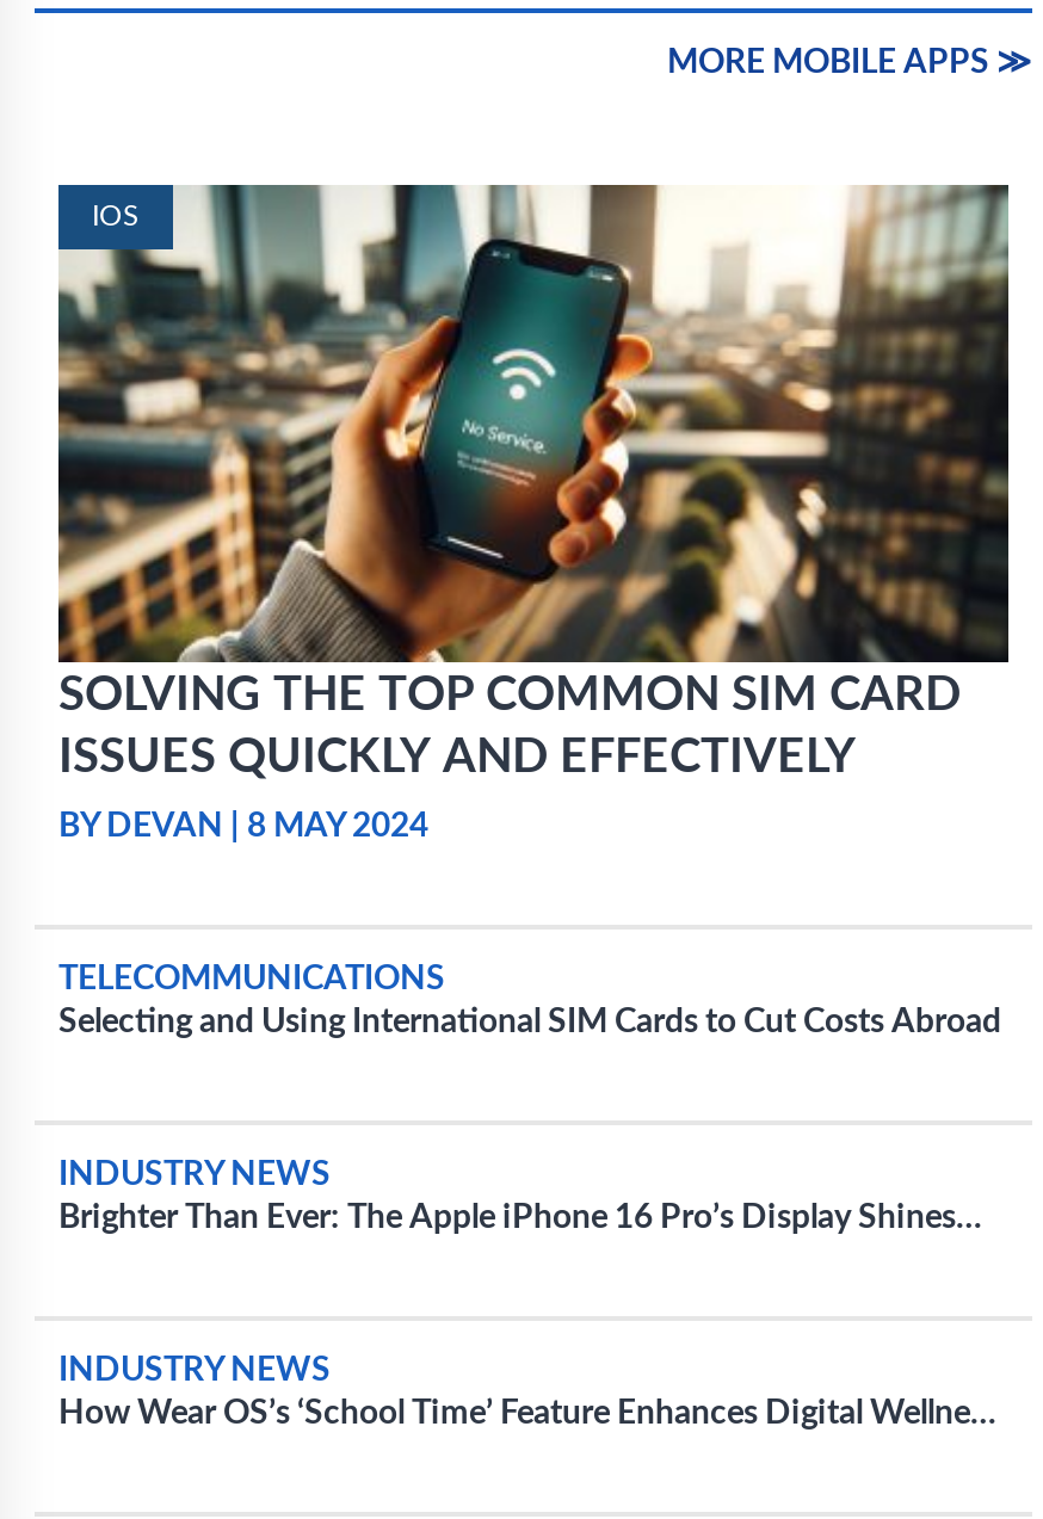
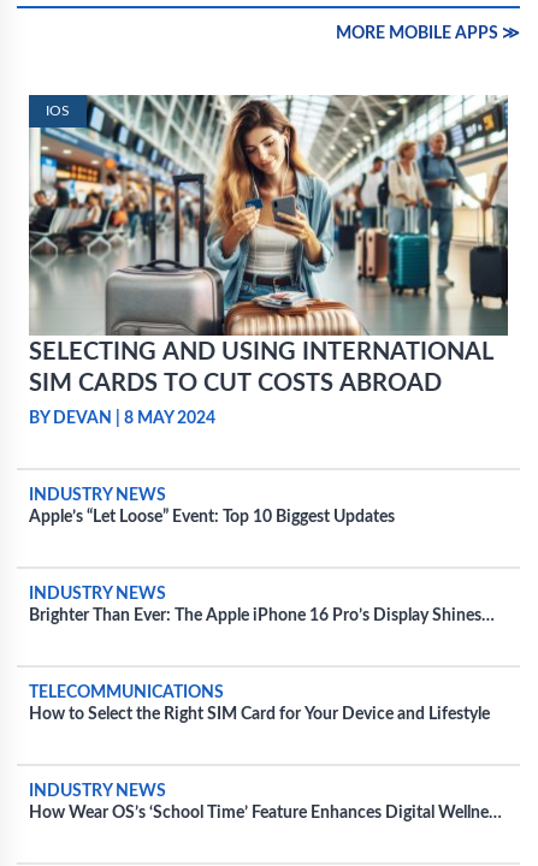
- [image]
- SOLVING THE TOP COMMON SIM CARD
- ISSUES QUICKLY AND EFFECTIVELY
+ [image]
+ SELECTING AND USING INTERNATIONAL
+ SIM CARDS TO CUT COSTS ABROAD

moved down: TELECOMMUNICATIONS

- Selecting and Using International SIM Cards to Cut Costs Abroad
+ INDUSTRY NEWS
+ Apple’s “Let Loose” Event: Top 10 Biggest Updates

+ How to Select the Right SIM Card for Your Device and Lifestyle
